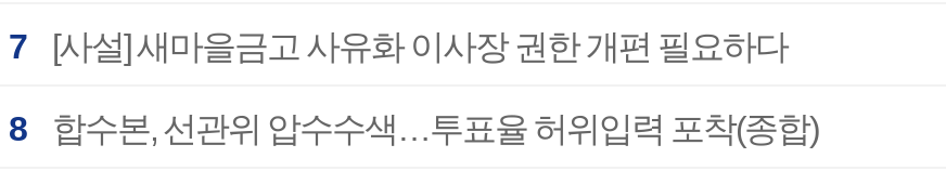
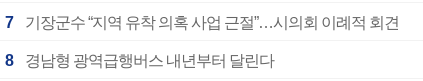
- [사설] 새마을금고 사유화 이사장 권한 개편 필요하다
+ 기장군수 “지역 유착 의혹 사업 근절”…시의회 이례적 회견

- 합수본, 선관위 압수수색…투표율 허위입력 포착(종합)
+ 경남형 광역급행버스 내년부터 달린다
